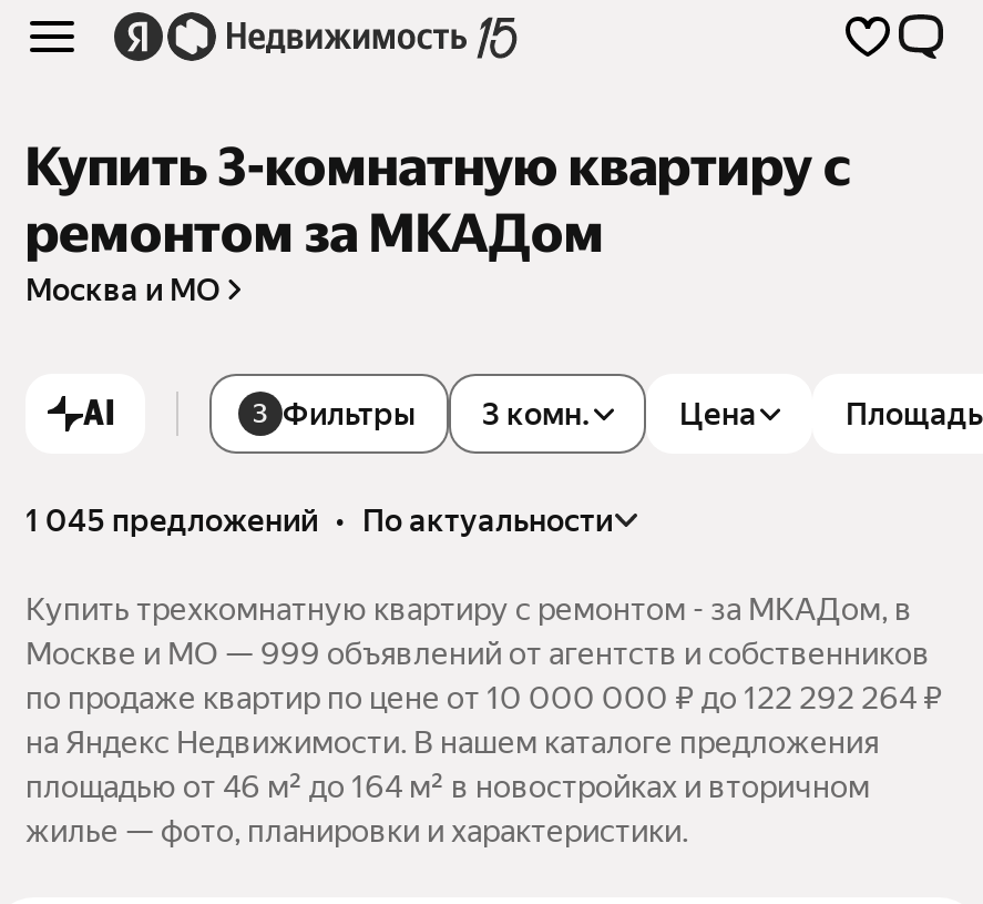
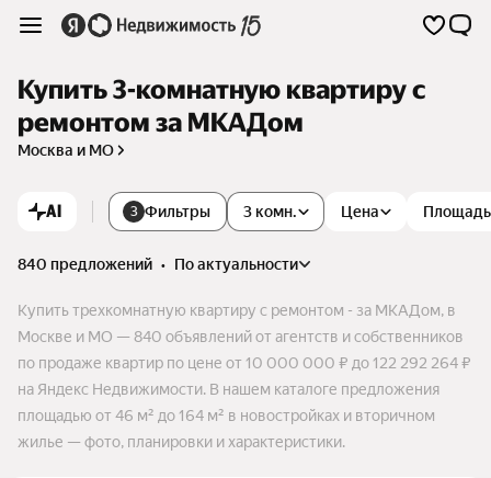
- 1 045 предложений • по актуальности
+ 840 предложений • по актуальности

- Москве и МО — 999 объявлений от агентств и собственников
+ Москве и МО — 840 объявлений от агентств и собственников
